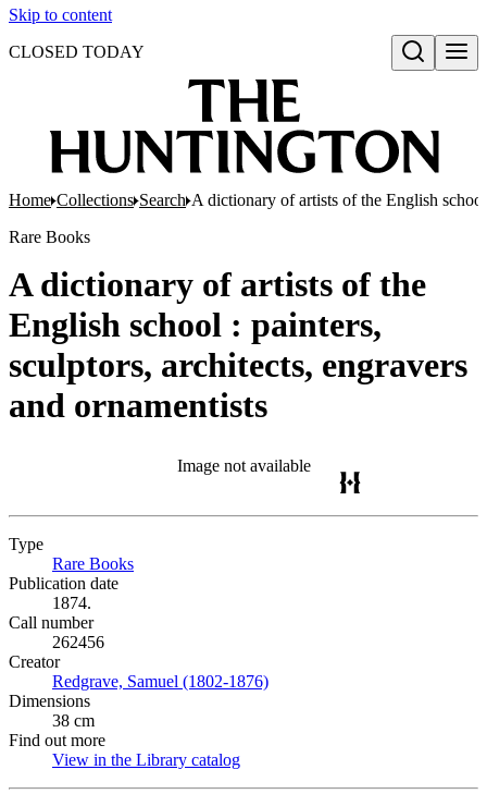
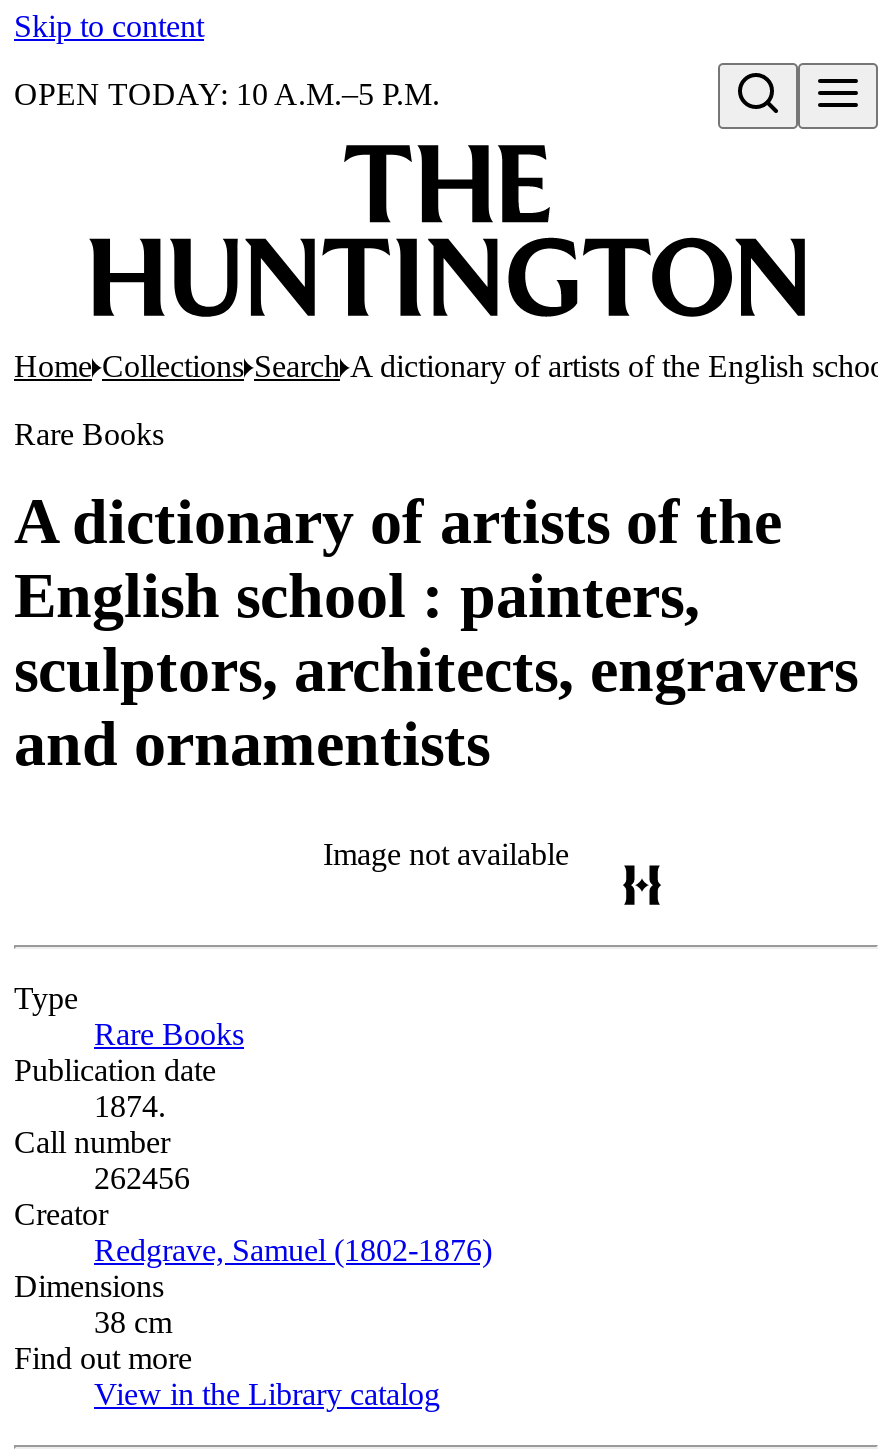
- CLOSED TODAY
+ OPEN TODAY: 10 A.M.–5 P.M.
